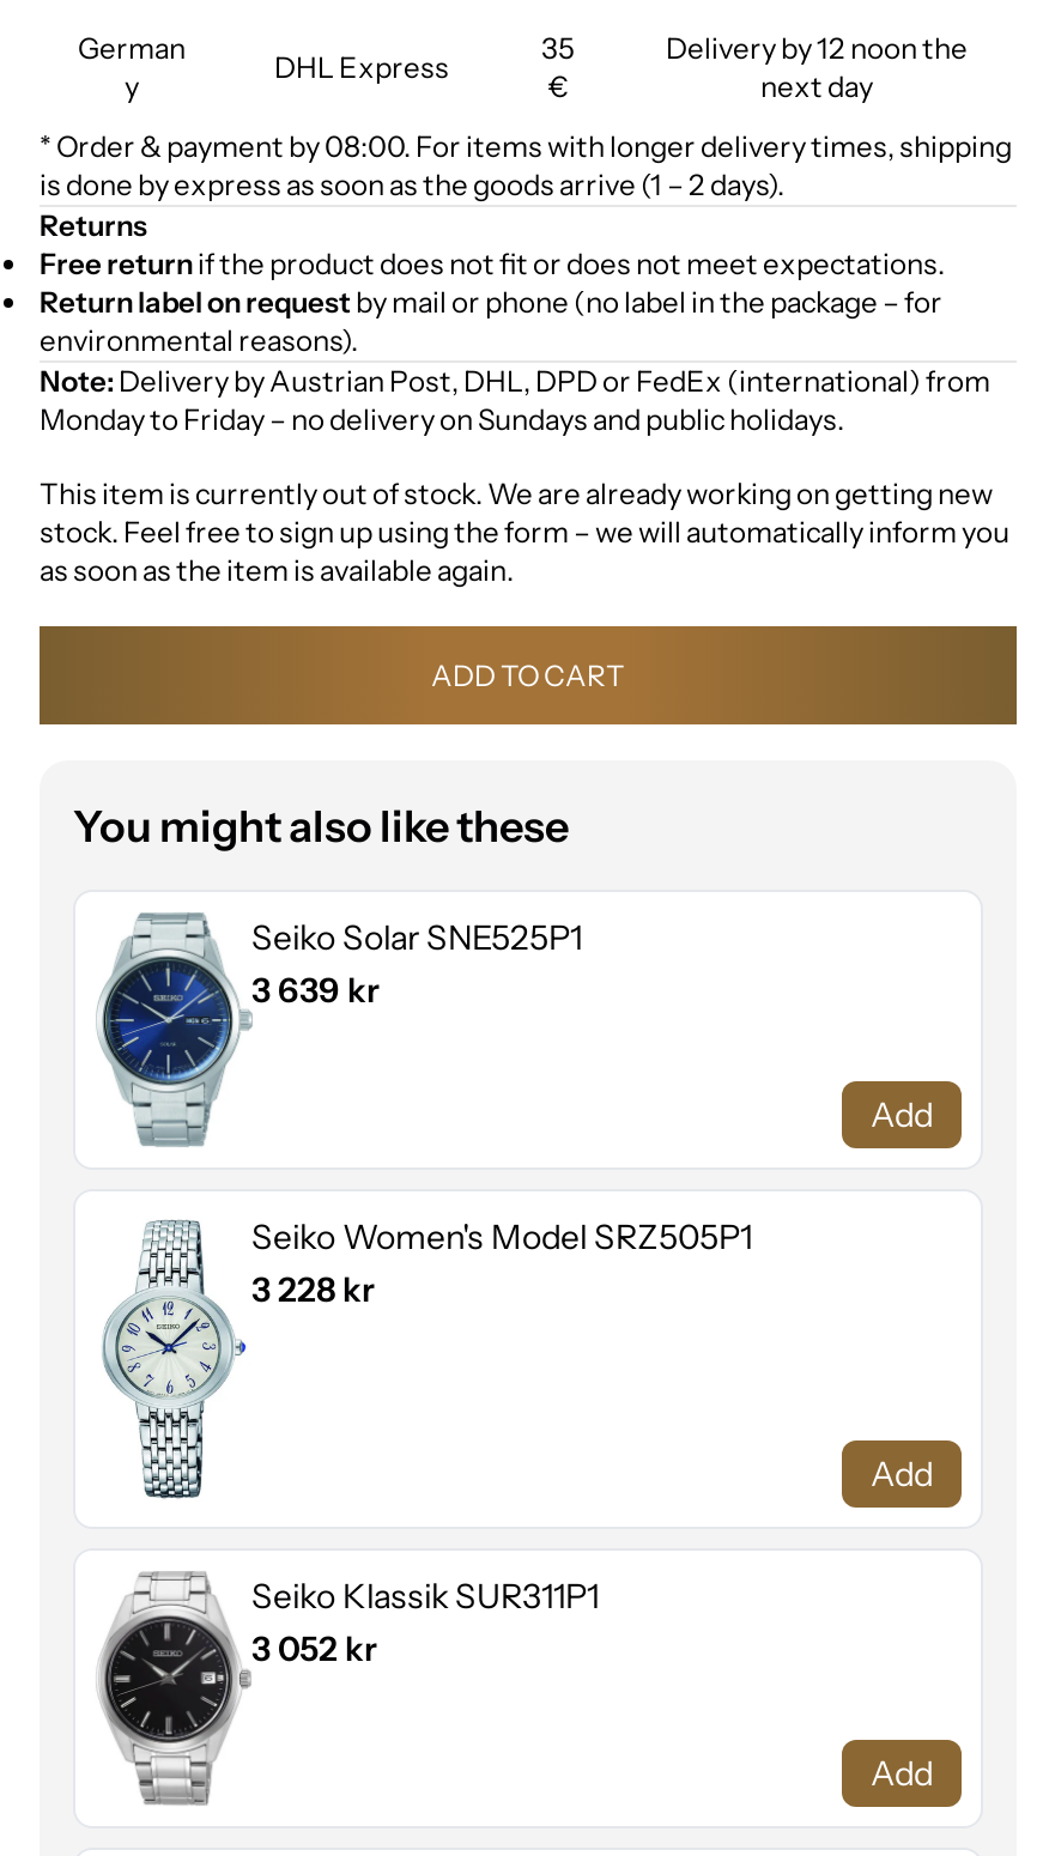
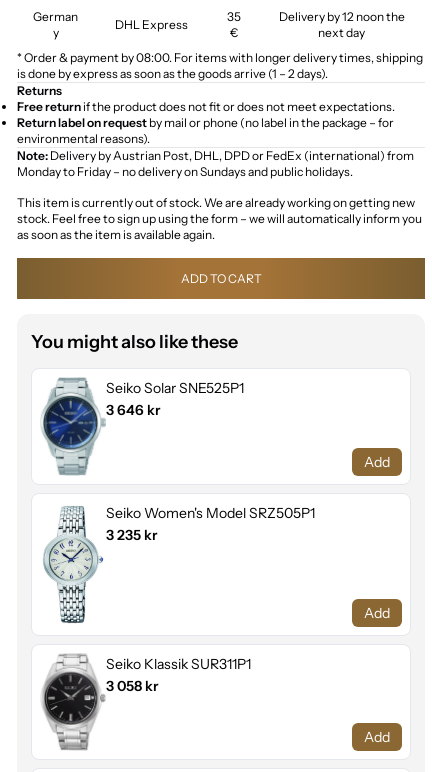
- 3 639 kr
+ 3 646 kr

- 3 228 kr
+ 3 235 kr

- 3 052 kr
+ 3 058 kr
